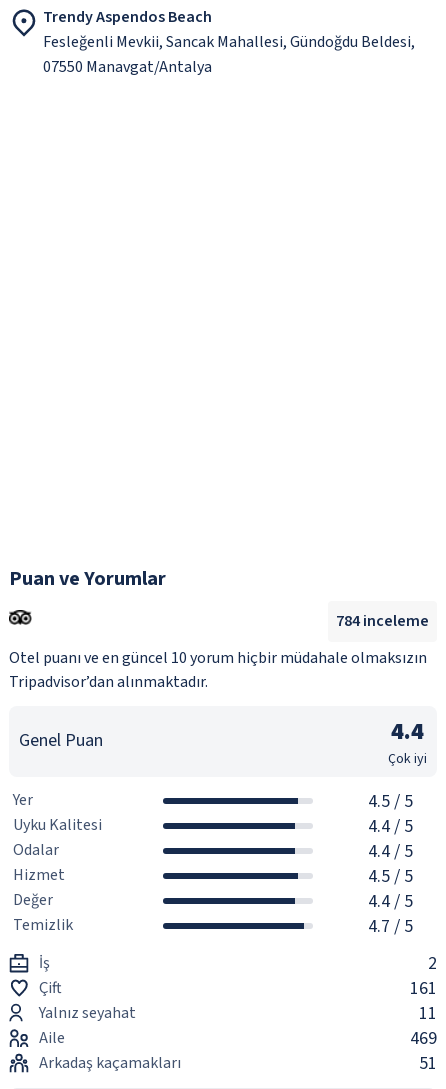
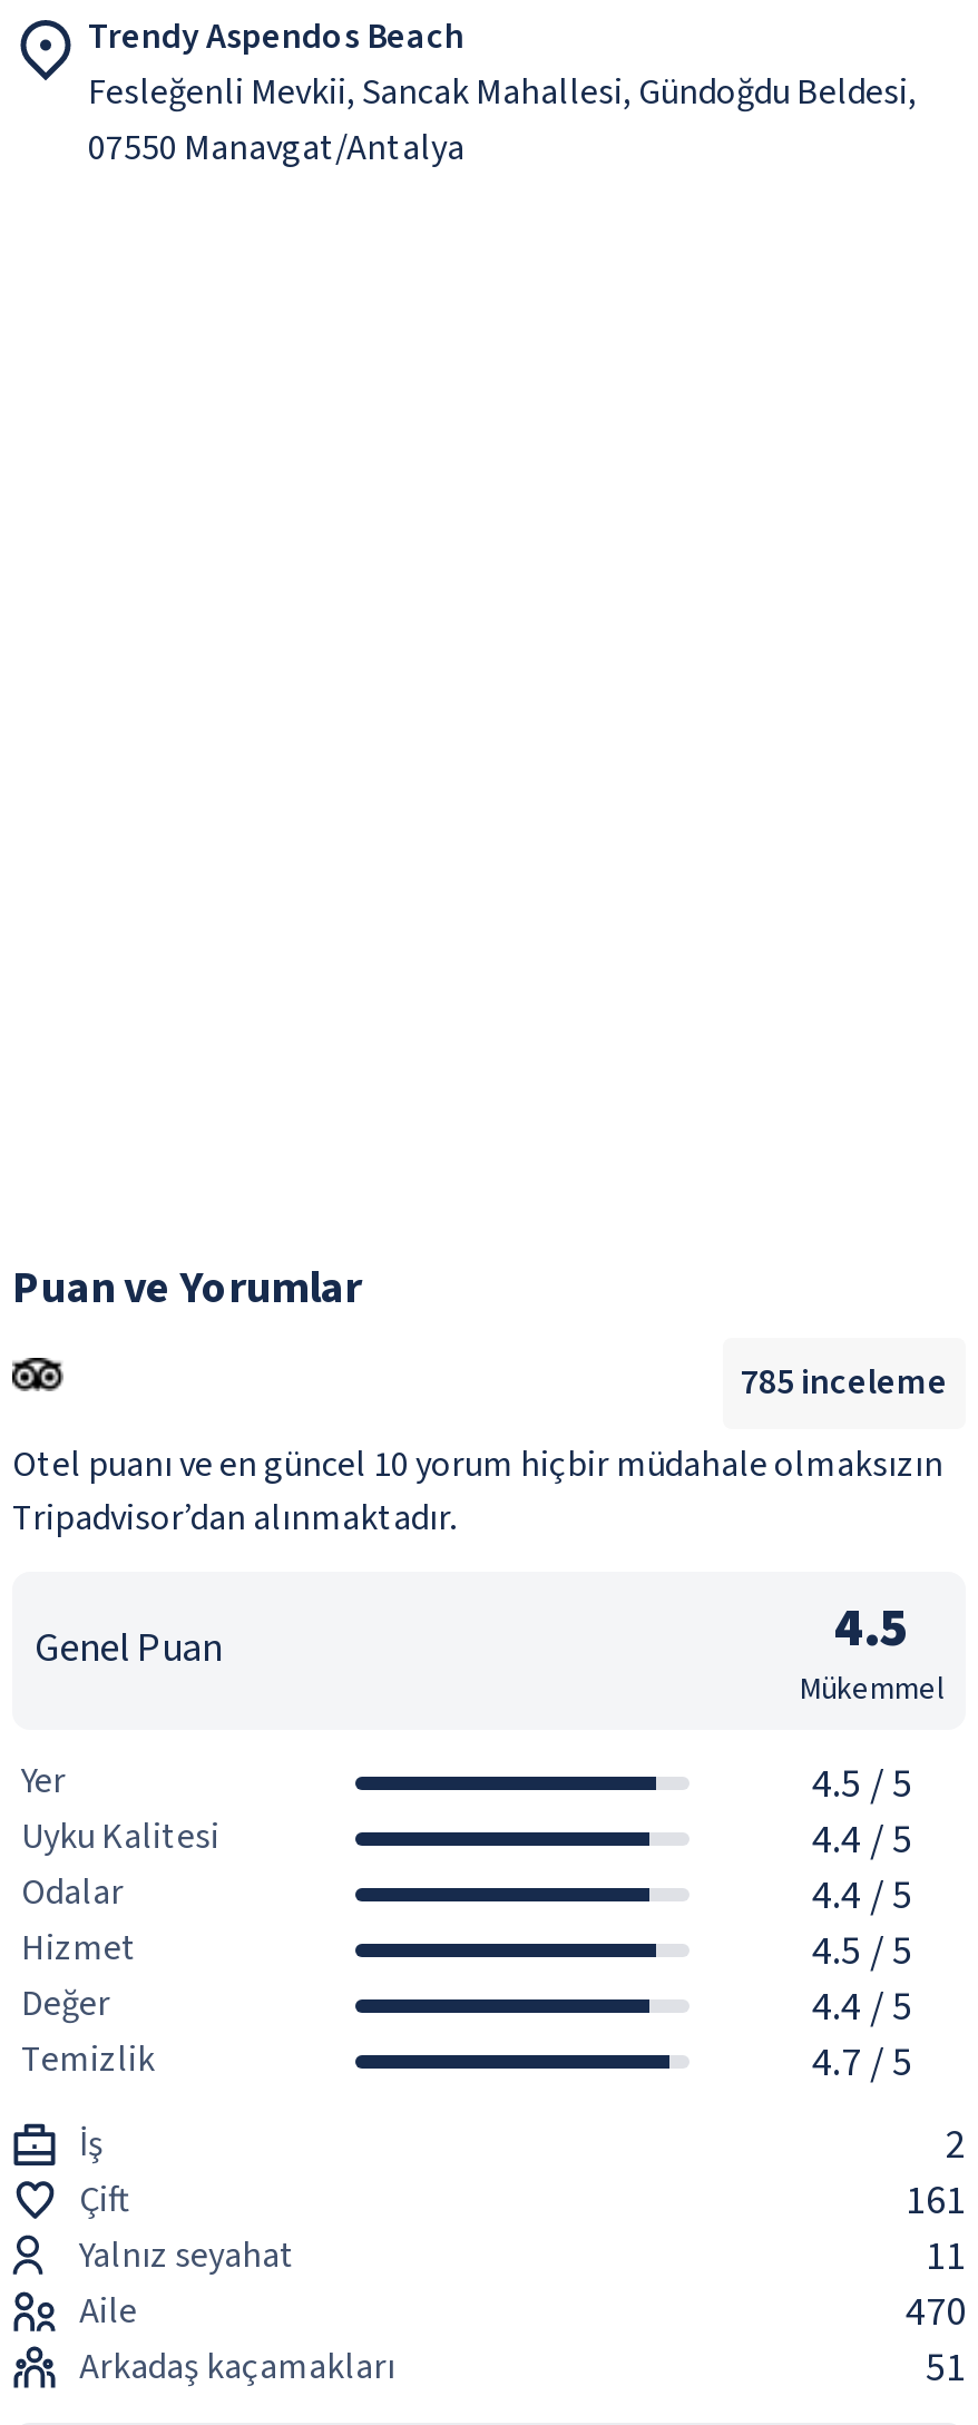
- 784 inceleme
+ 785 inceleme

- 4.4
- Çok iyi
+ 4.5
+ Mükemmel

- 469
+ 470
